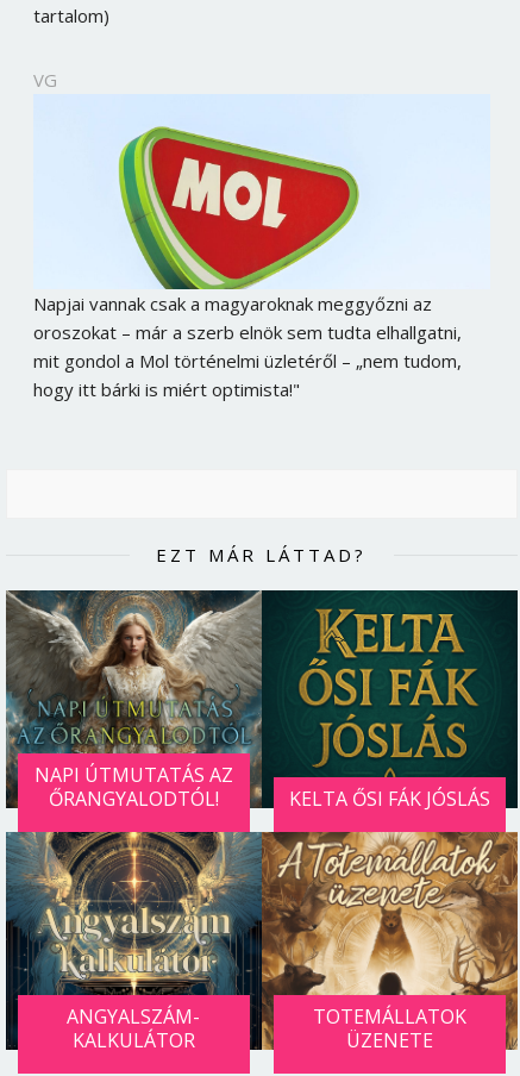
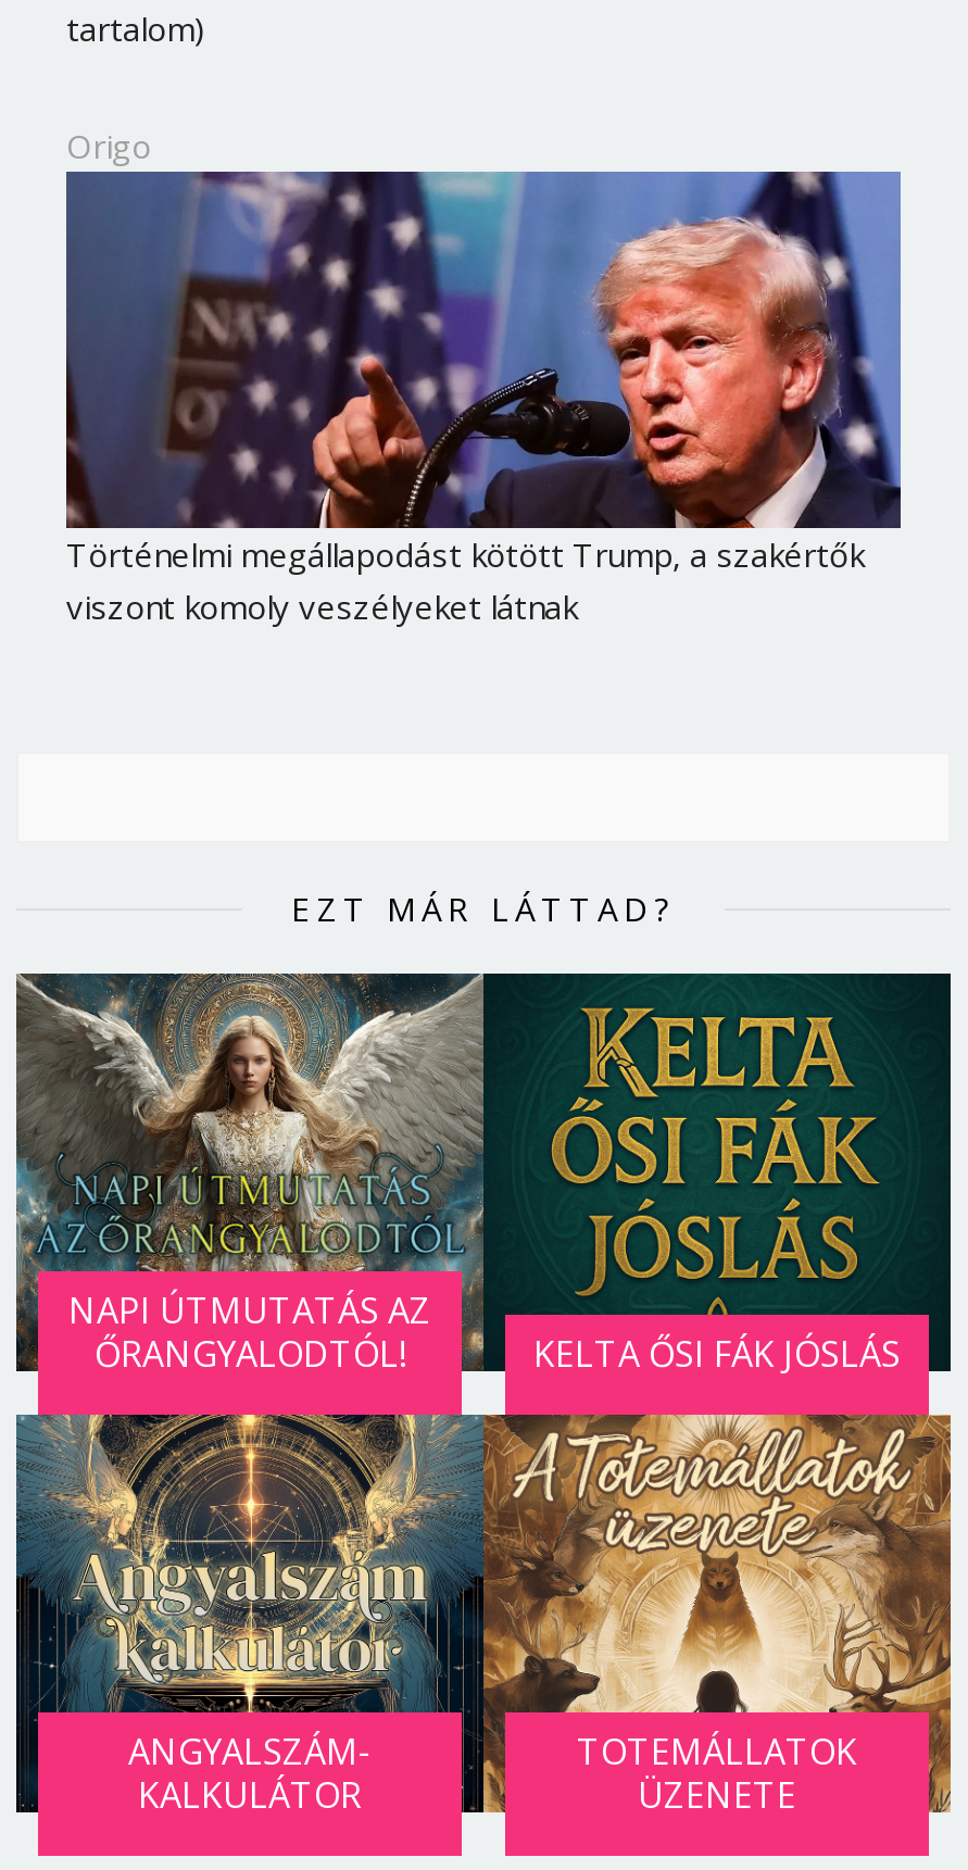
- VG
+ Origo

- [image]
- Napjai vannak csak a magyaroknak meggyőzni az
- oroszokat – már a szerb elnök sem tudta elhallgatni,
- mit gondol a Mol történelmi üzletéről – „nem tudom,
- hogy itt bárki is miért optimista!"
+ [image]
+ Történelmi megállapodást kötött Trump, a szakértők
+ viszont komoly veszélyeket látnak
